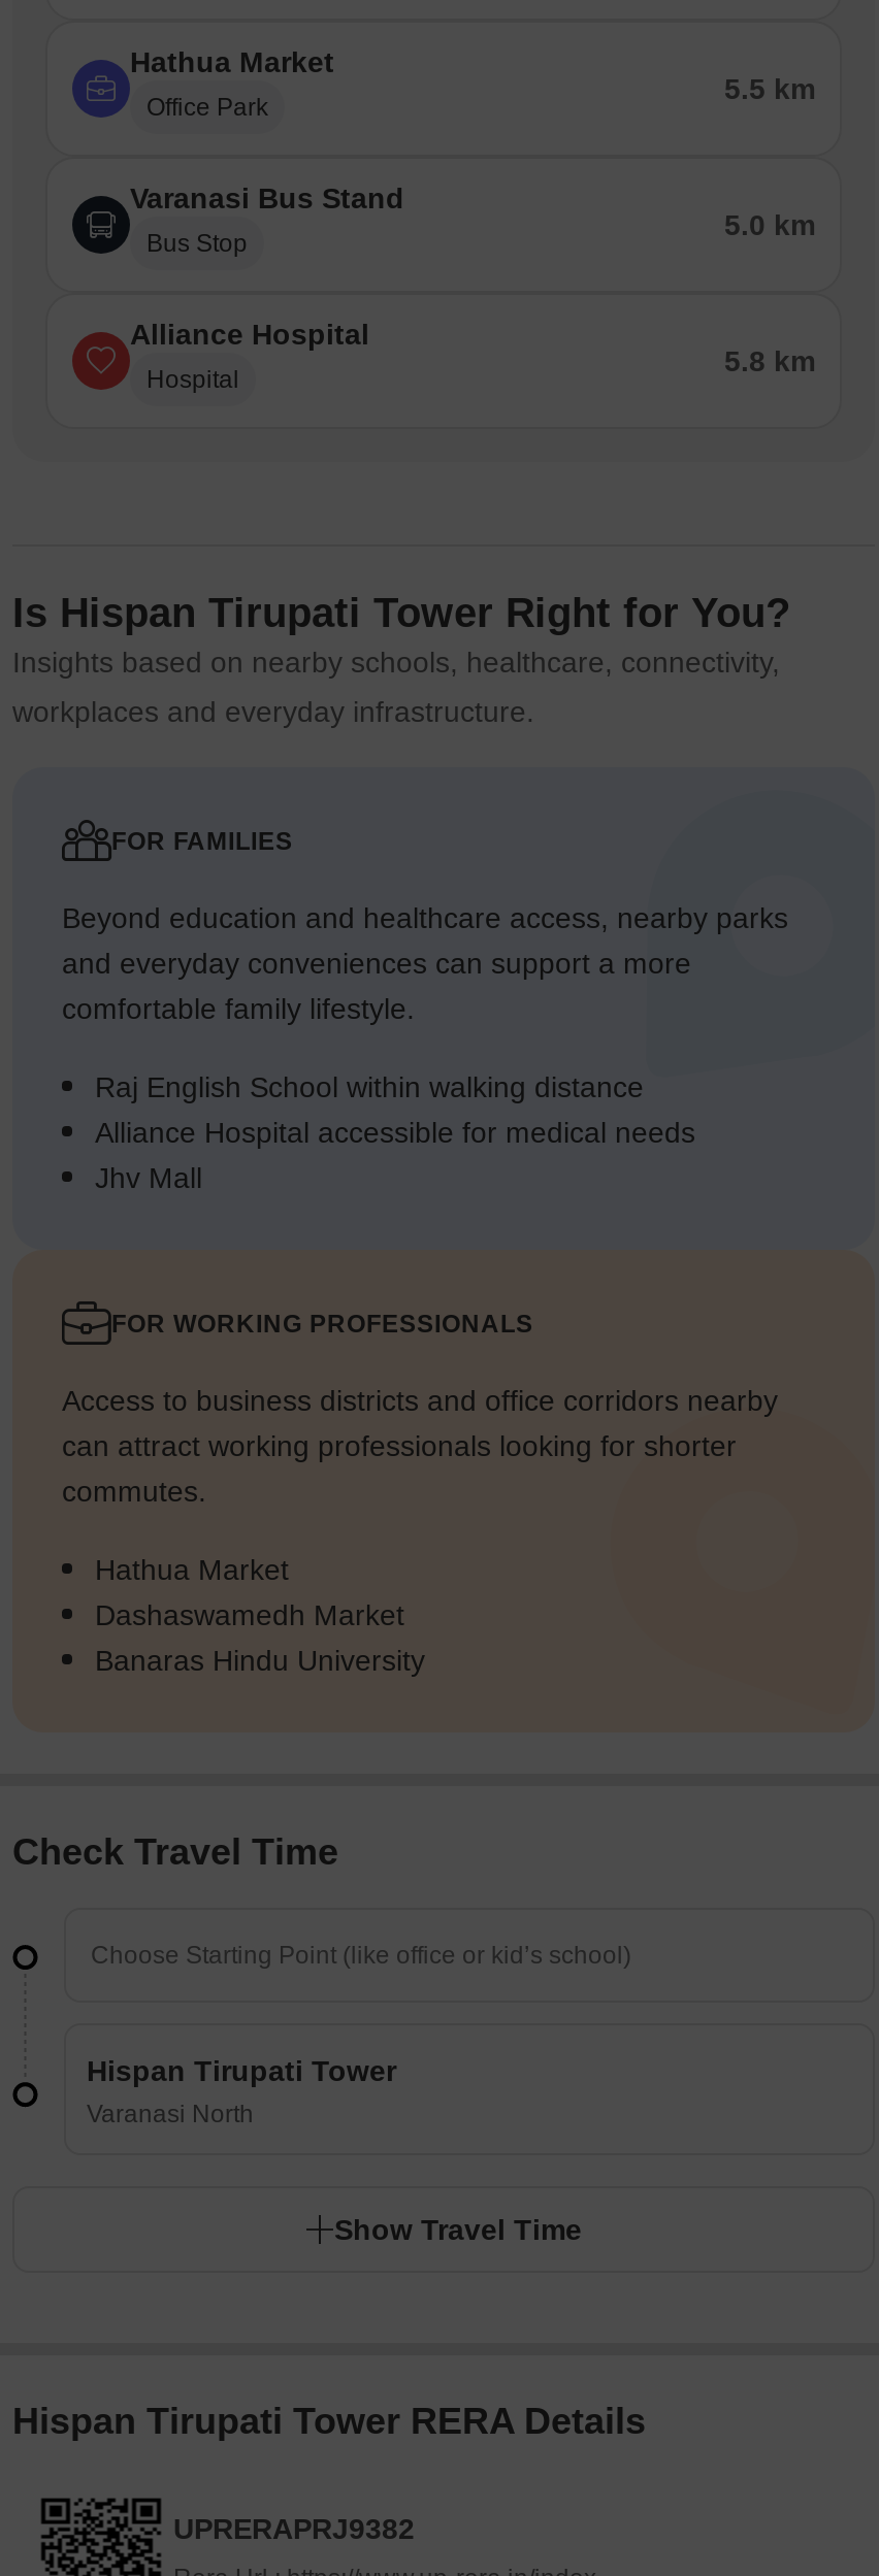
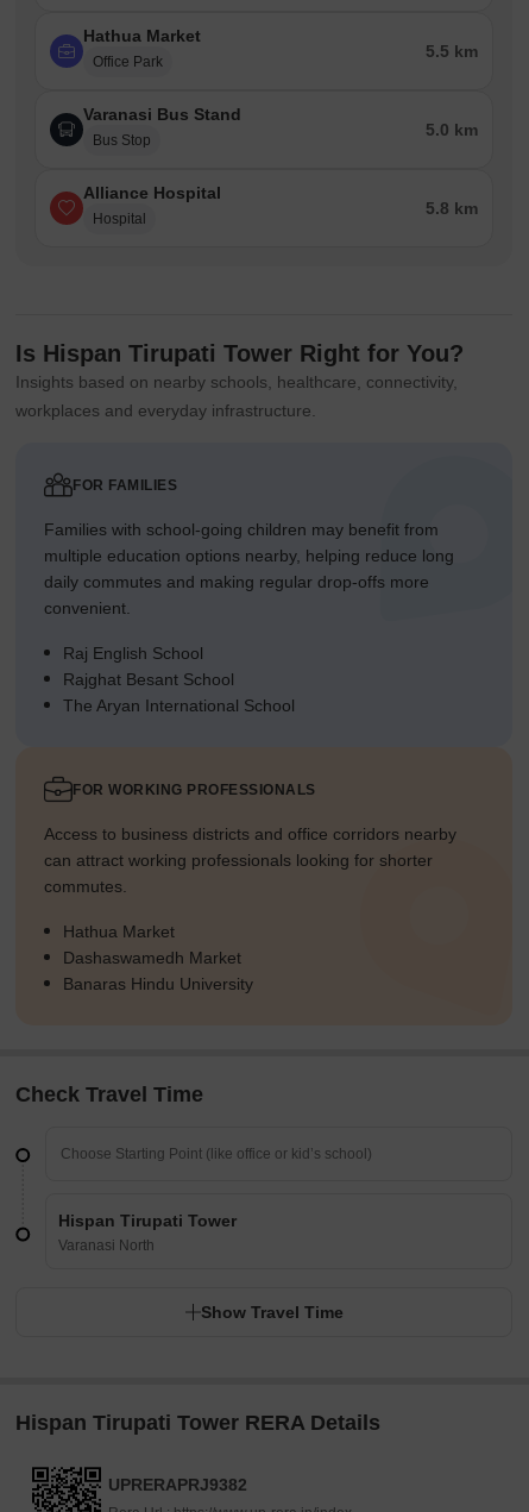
- Beyond education and healthcare access, nearby parks
- and everyday conveniences can support a more
- comfortable family lifestyle.
+ Families with school-going children may benefit from
+ multiple education options nearby, helping reduce long
+ daily commutes and making regular drop-offs more
+ convenient.

- Raj English School within walking distance
- Alliance Hospital accessible for medical needs
- Jhv Mall
+ Raj English School
+ Rajghat Besant School
+ The Aryan International School
